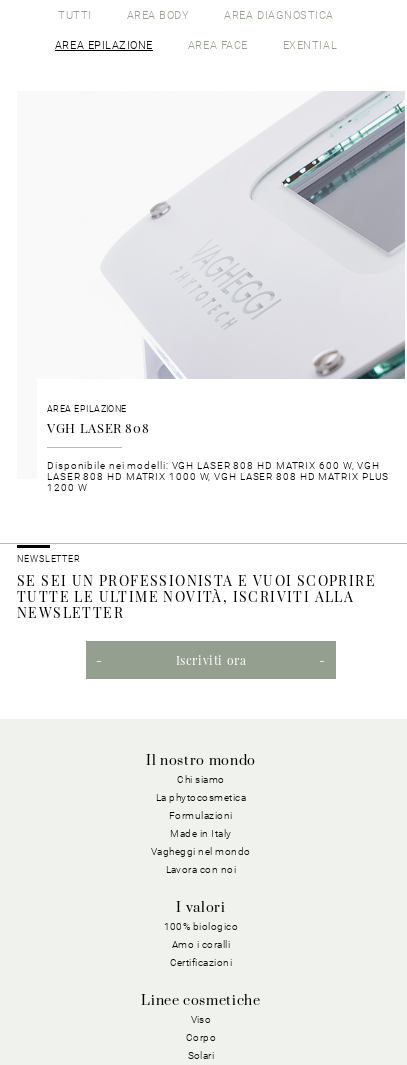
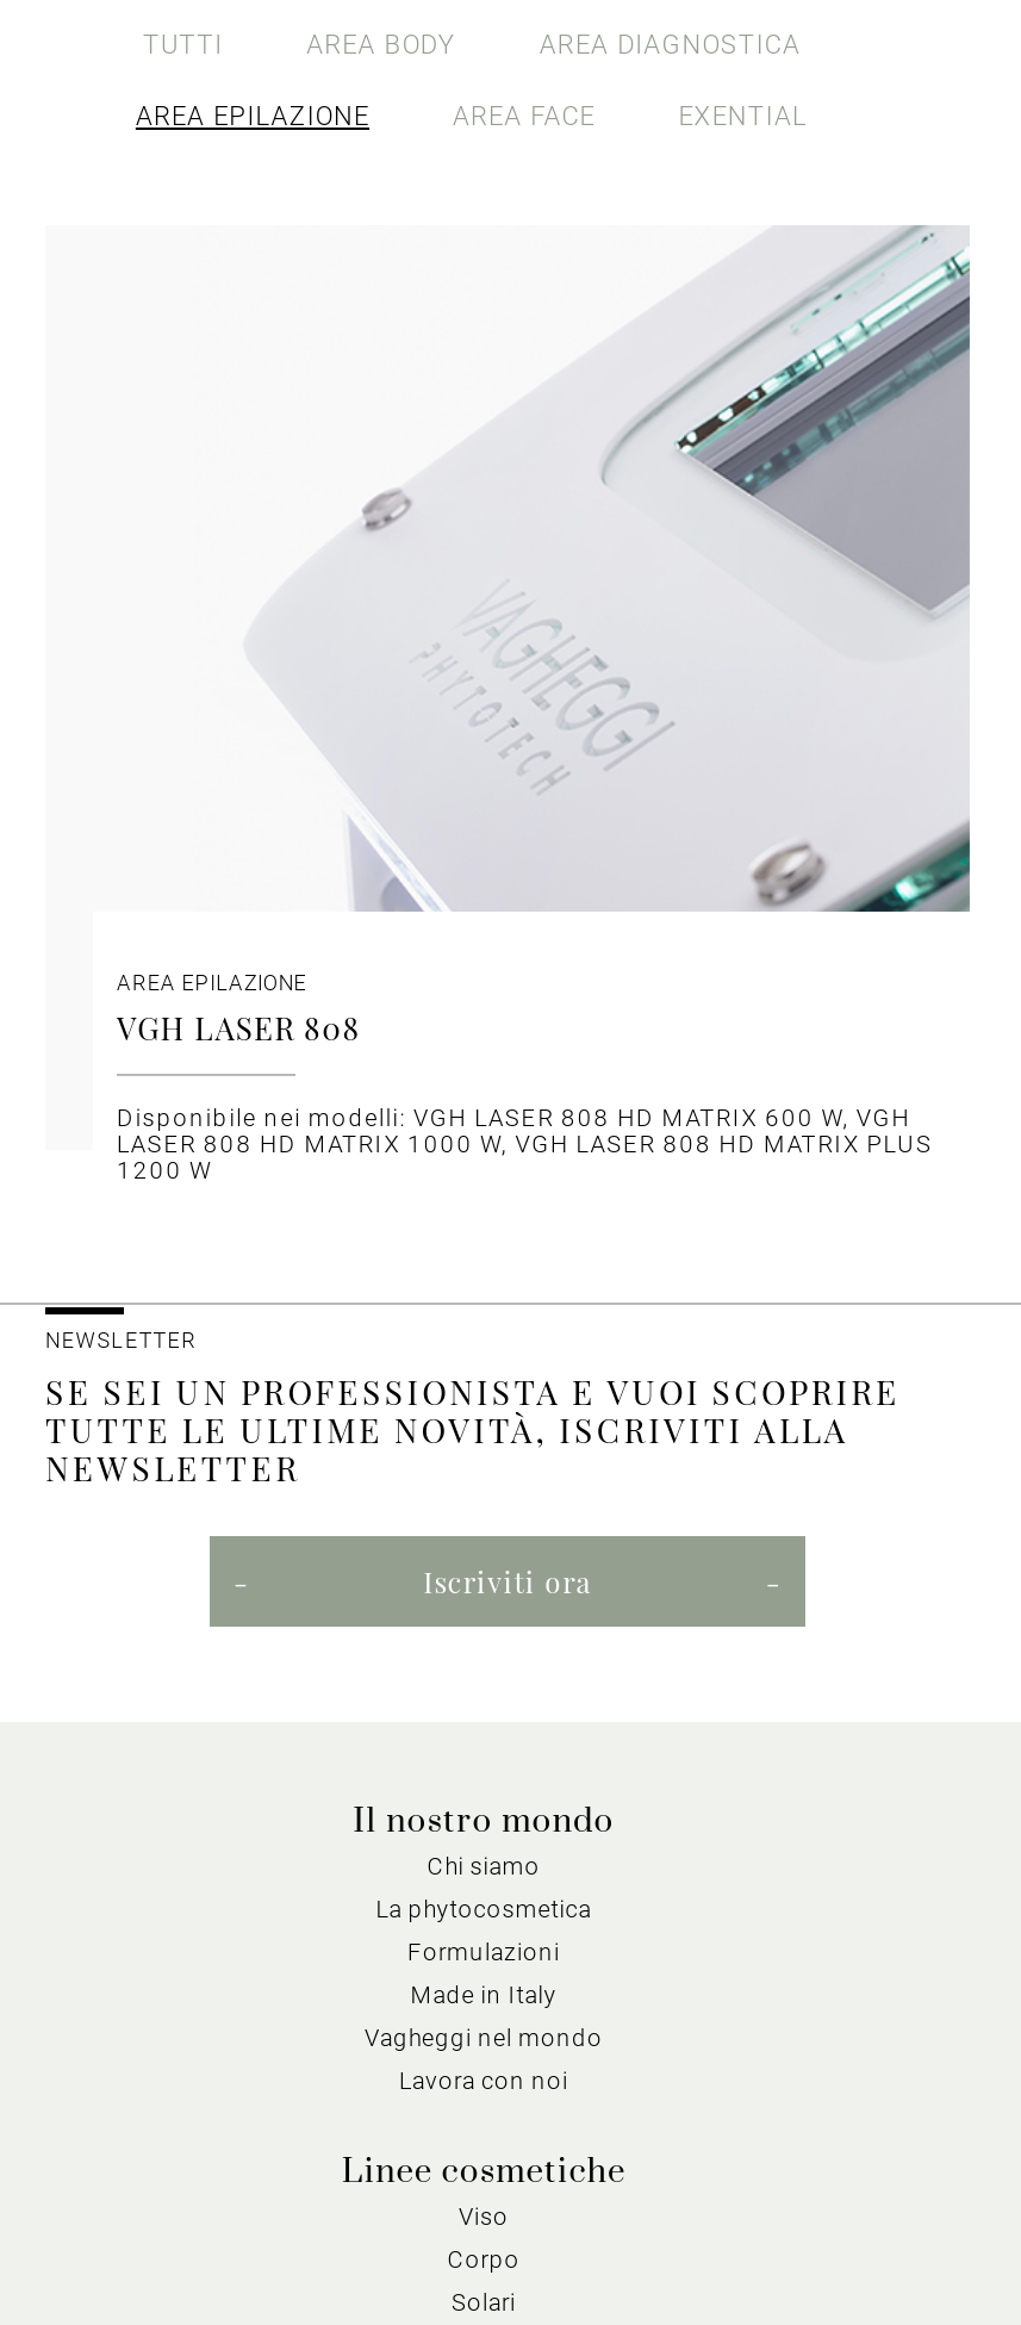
- I valori
- 100% biologico
- Amo i coralli
- Certificazioni
